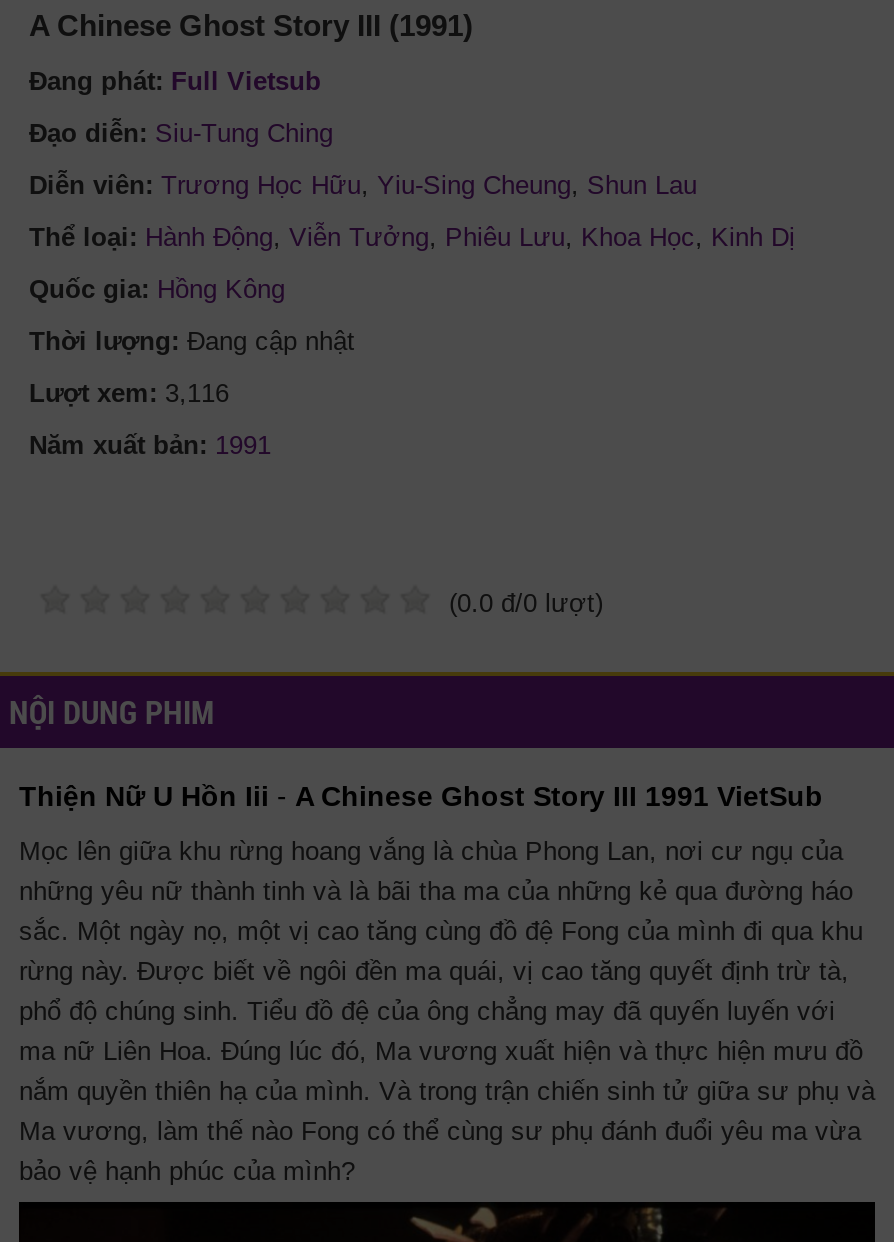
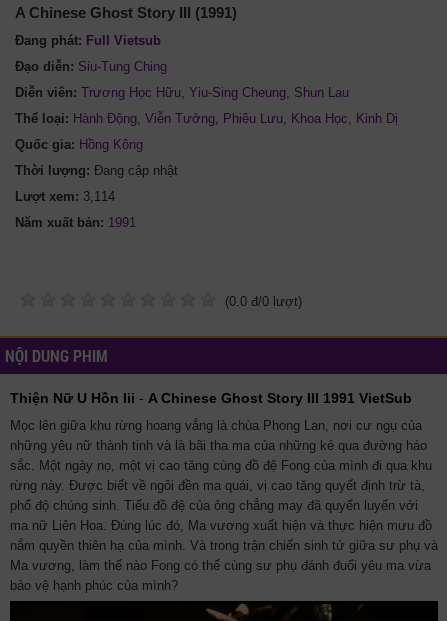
- Lượt xem: 3,116
+ Lượt xem: 3,114
